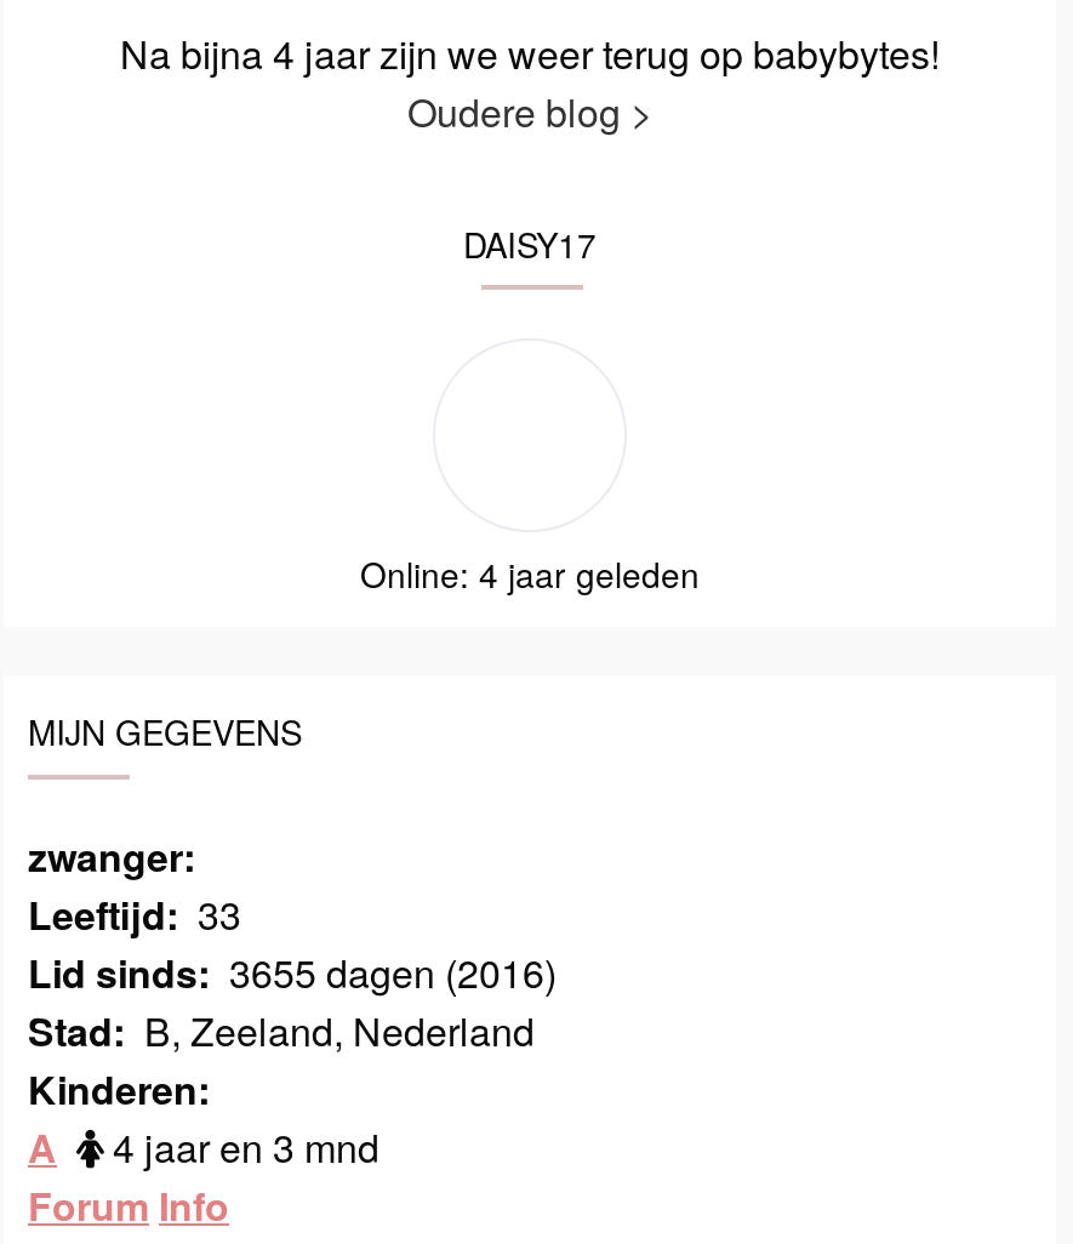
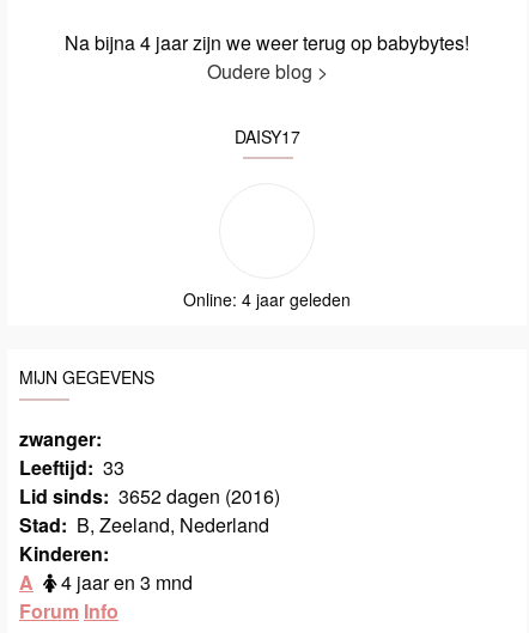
- Lid sinds: 3655 dagen (2016)
+ Lid sinds: 3652 dagen (2016)
